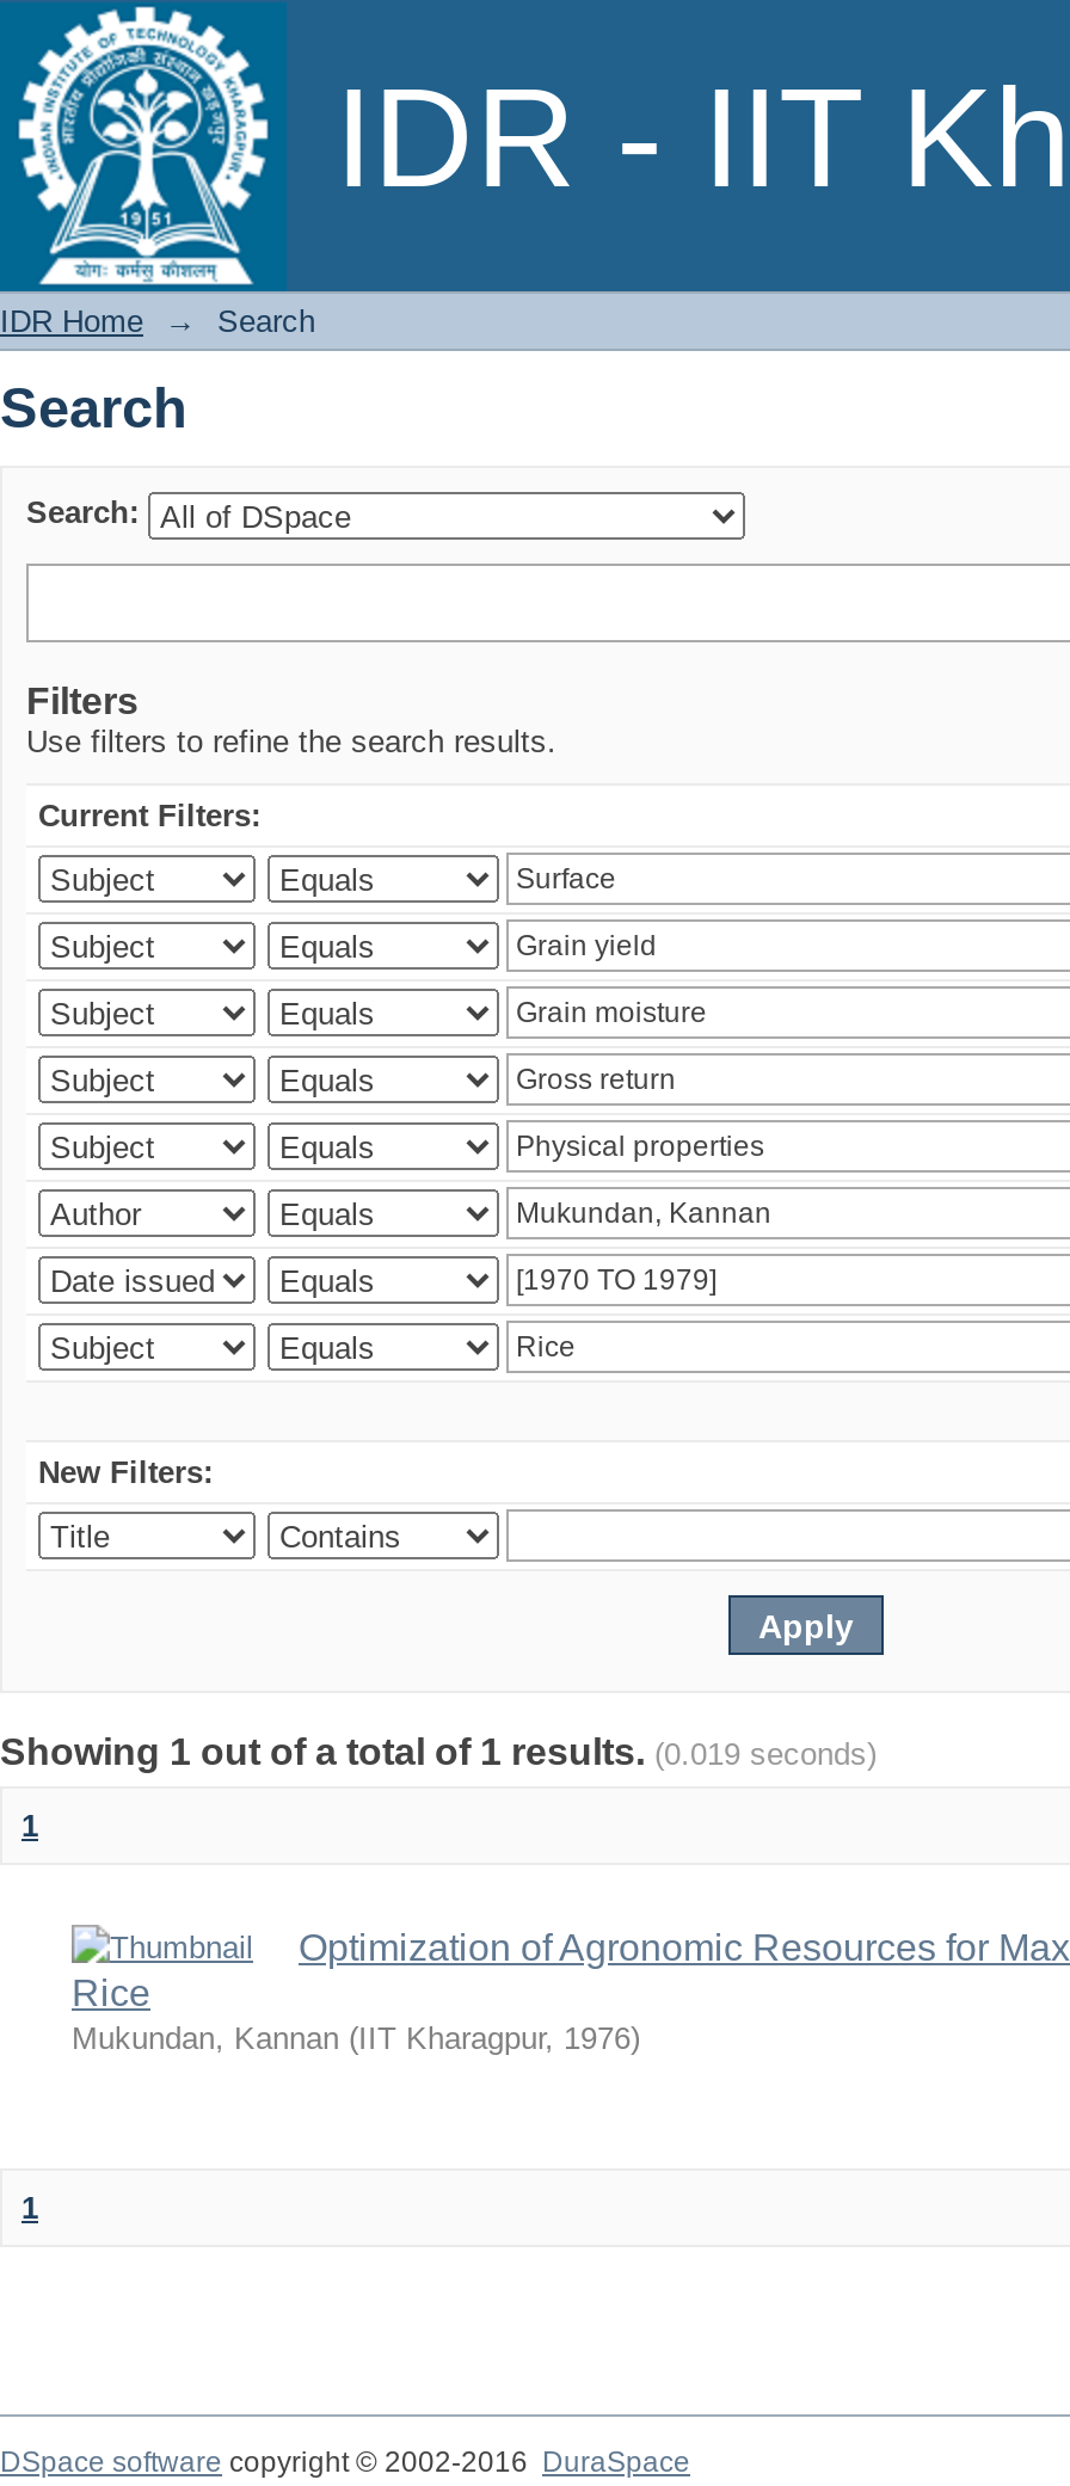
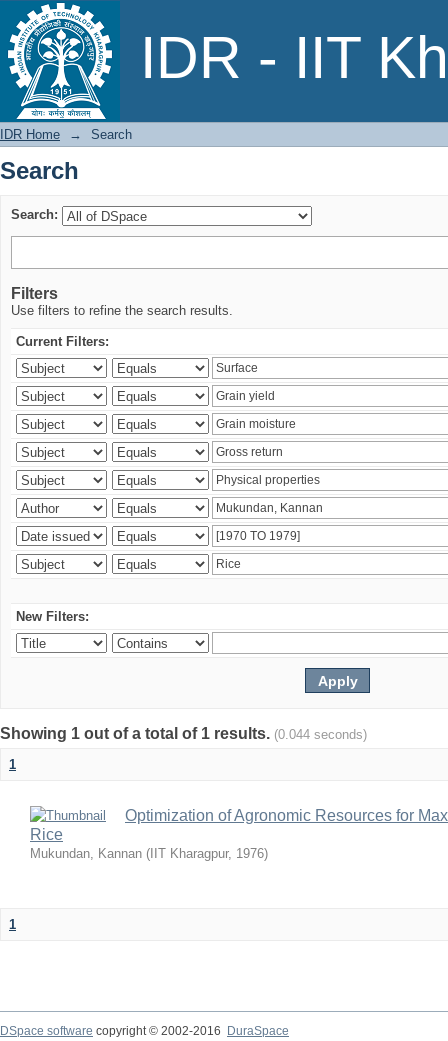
- Showing 1 out of a total of 1 results. (0.019 seconds)
+ Showing 1 out of a total of 1 results. (0.044 seconds)
